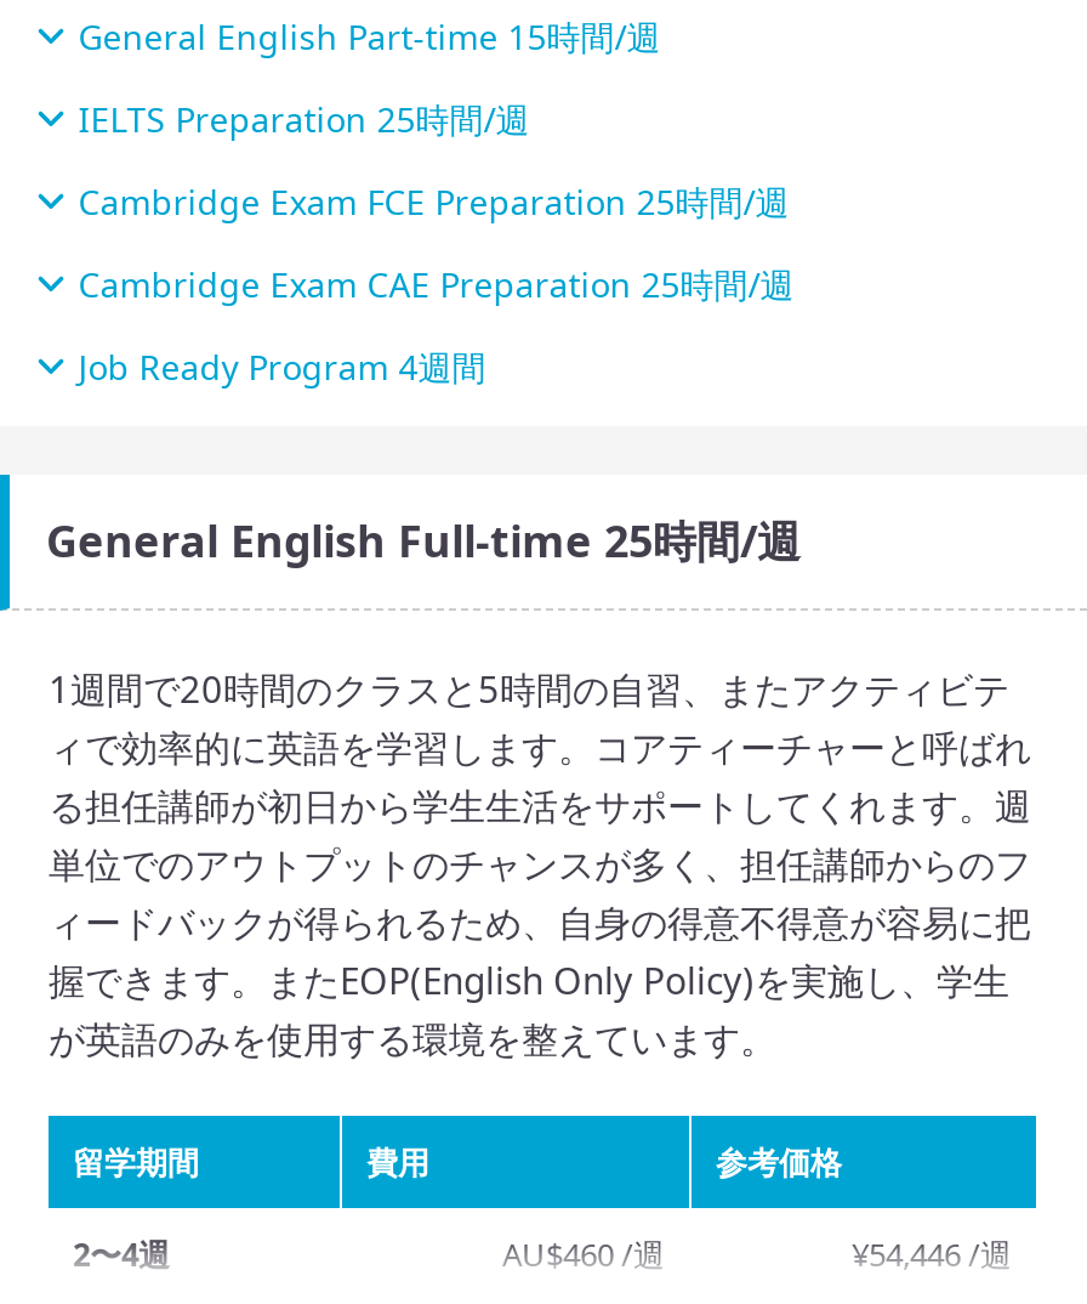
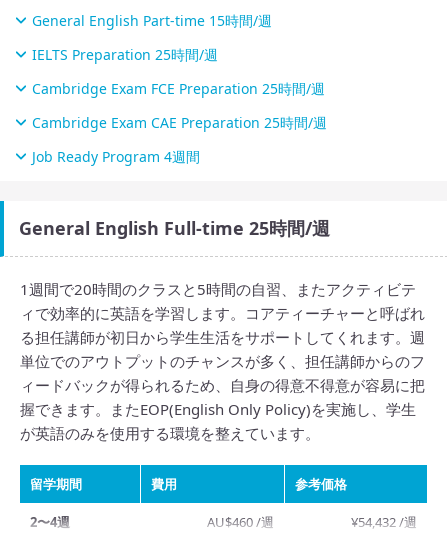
- ¥54,446 /週
+ ¥54,432 /週
